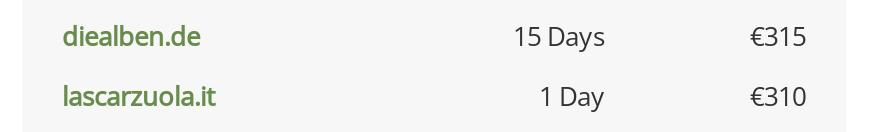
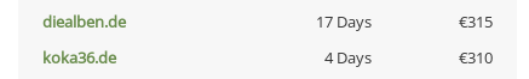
- 15 Days
+ 17 Days

- lascarzuola.it
- 1 Day
+ koka36.de
+ 4 Days
